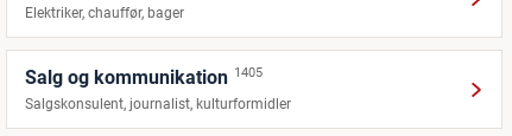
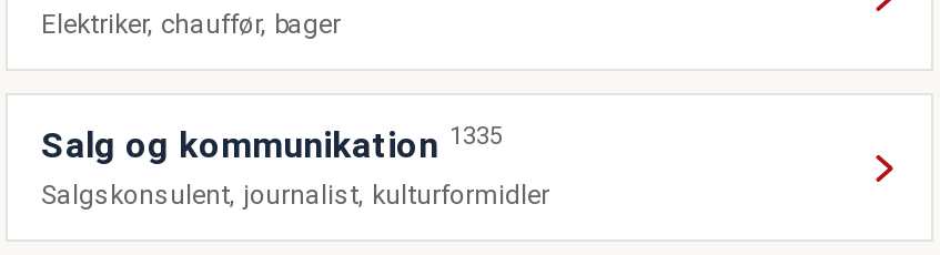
- Salg og kommunikation 1405
+ Salg og kommunikation 1335
